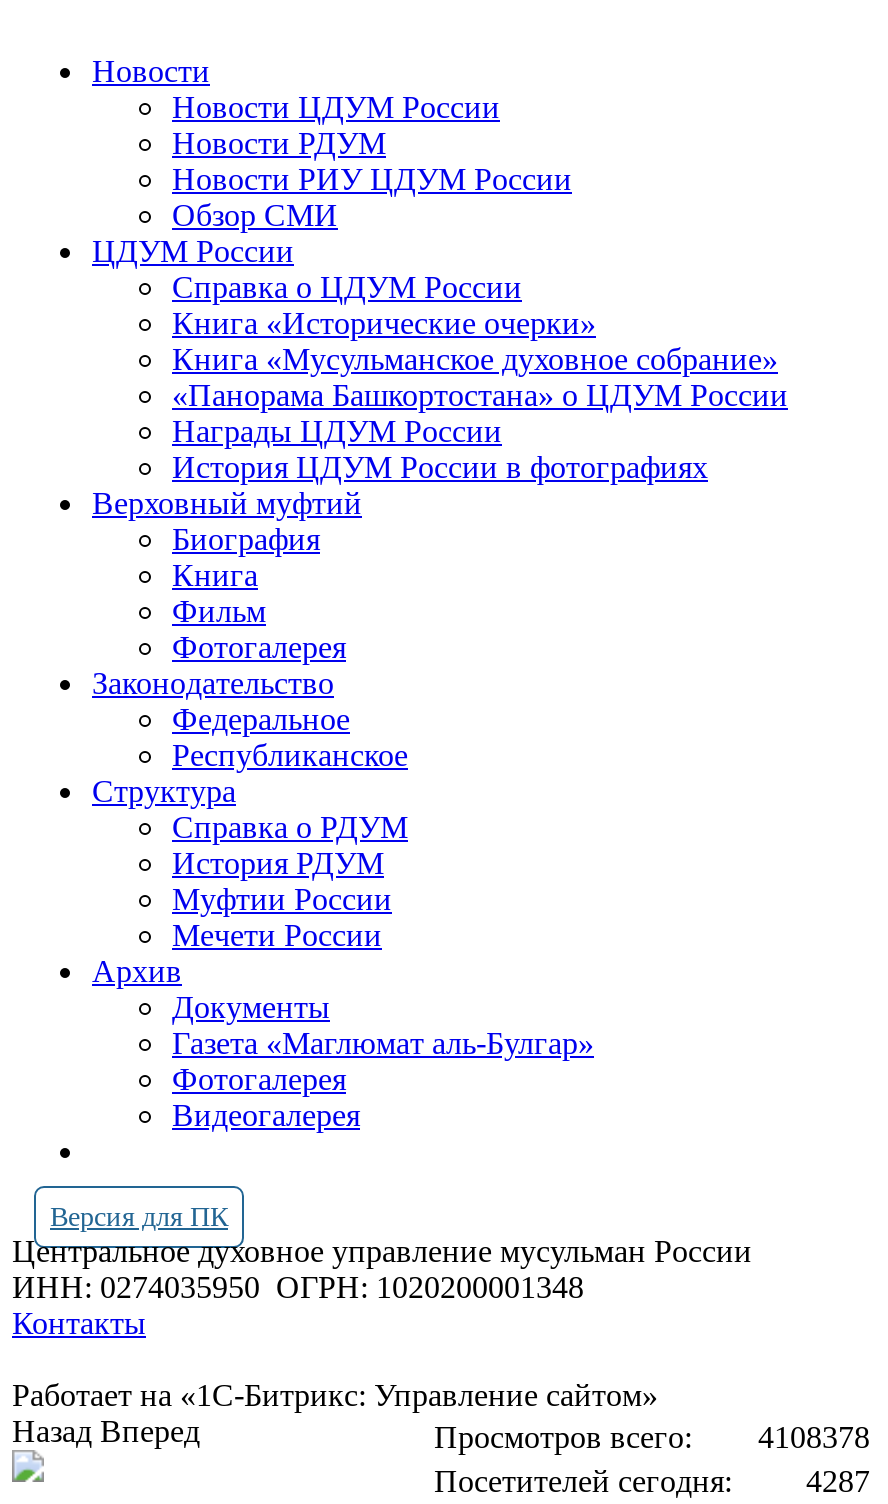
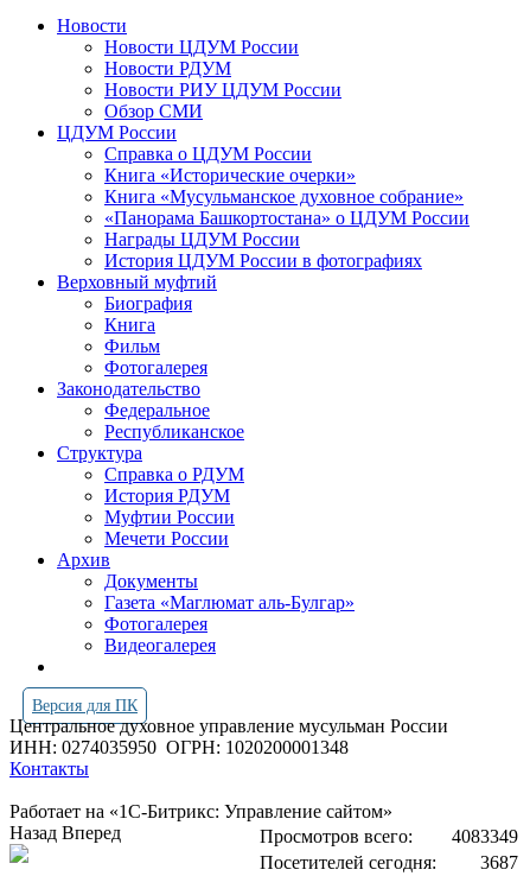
- Просмотров всего: 4108378
+ Просмотров всего: 4083349

- 4287
+ 3687
